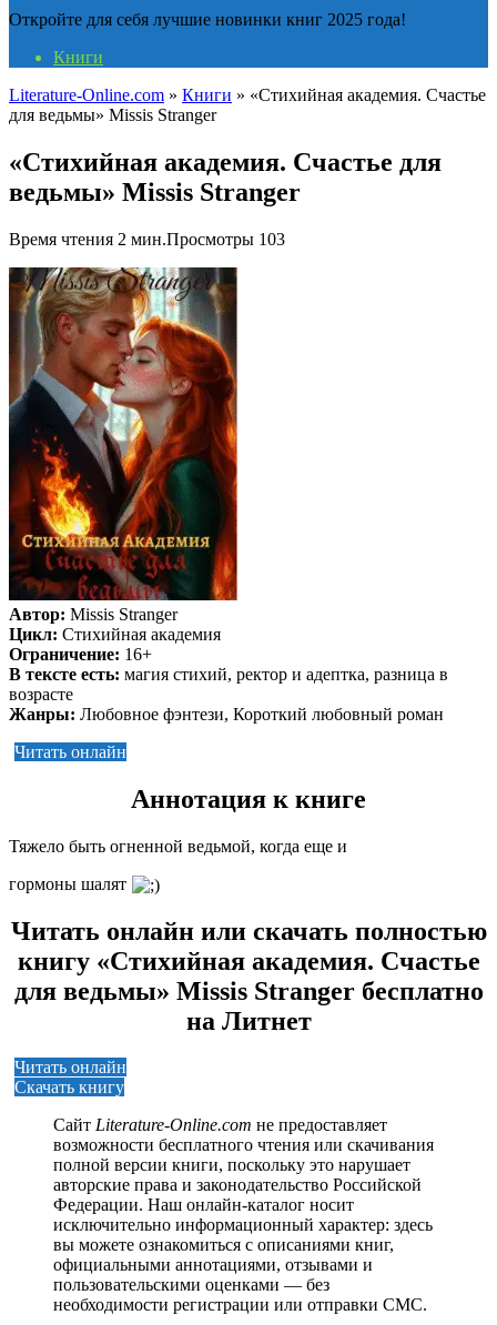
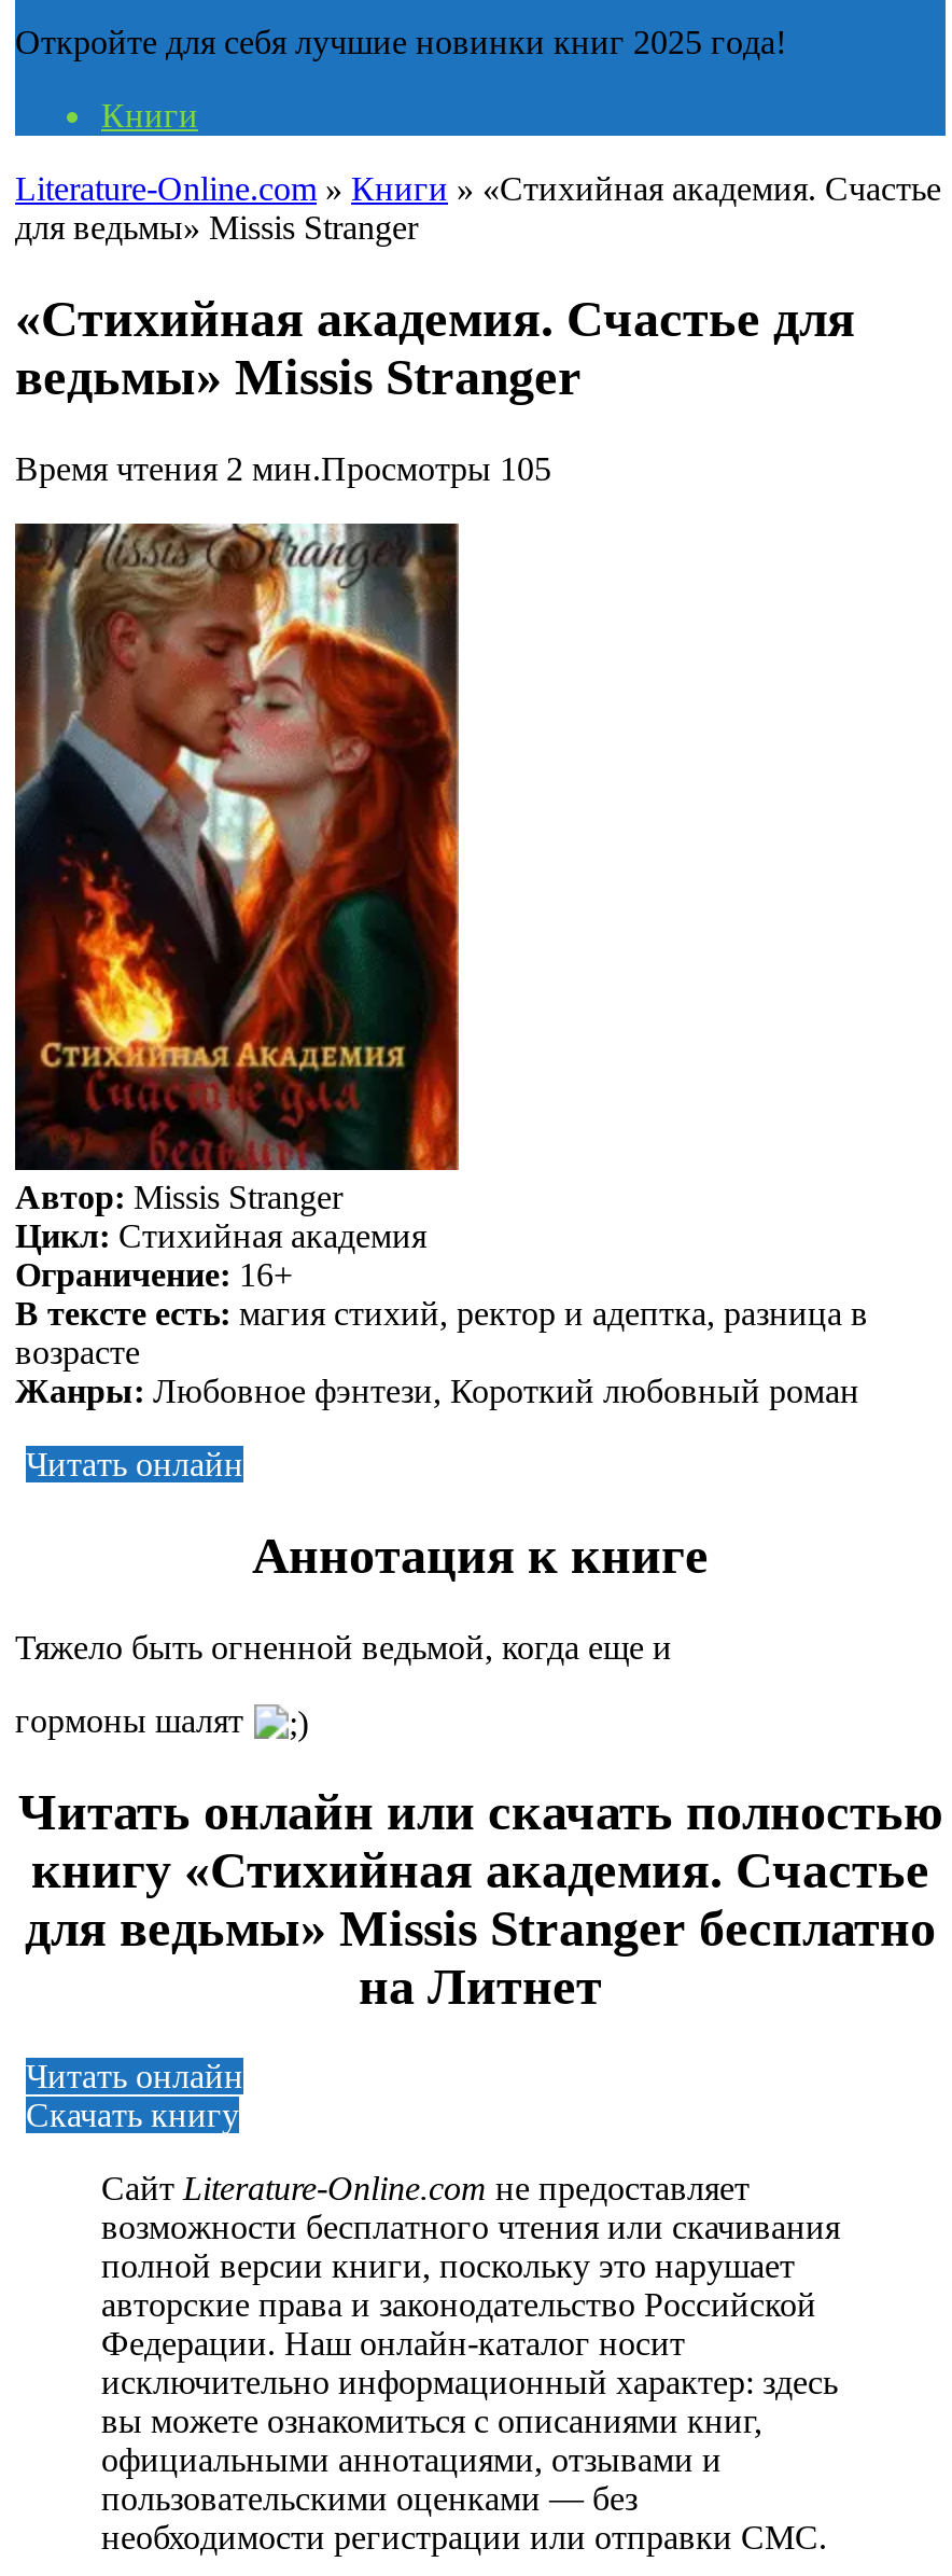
- Время чтения 2 мин.Просмотры 103
+ Время чтения 2 мин.Просмотры 105
